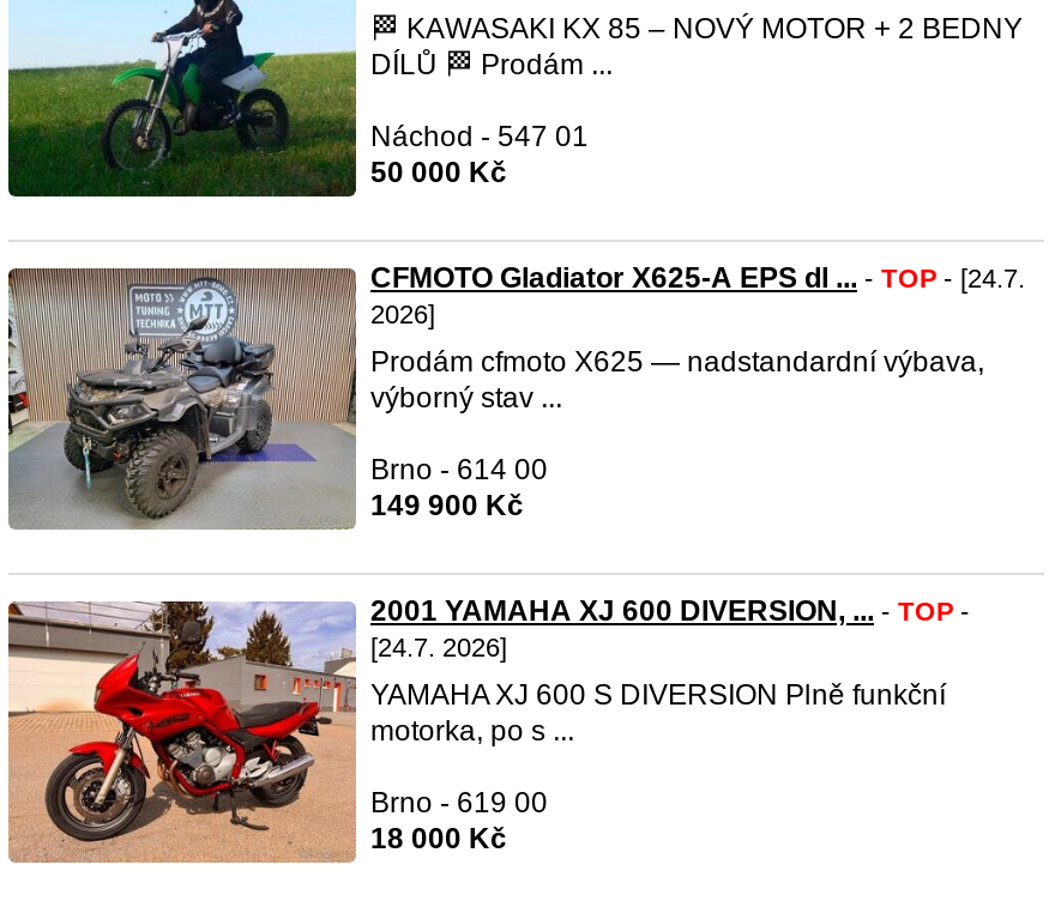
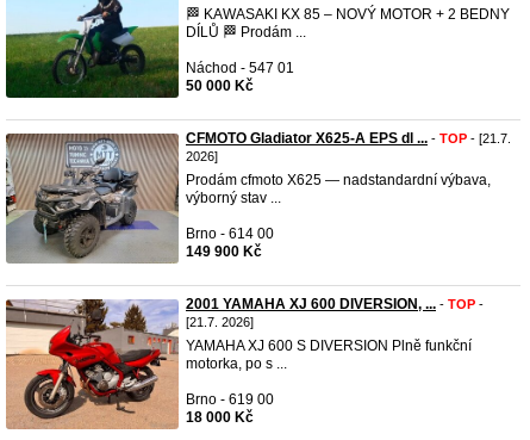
- CFMOTO Gladiator X625-A EPS dl ... - TOP - [24.7.
+ CFMOTO Gladiator X625-A EPS dl ... - TOP - [21.7.

- [24.7. 2026]
+ [21.7. 2026]
